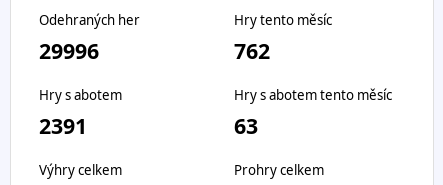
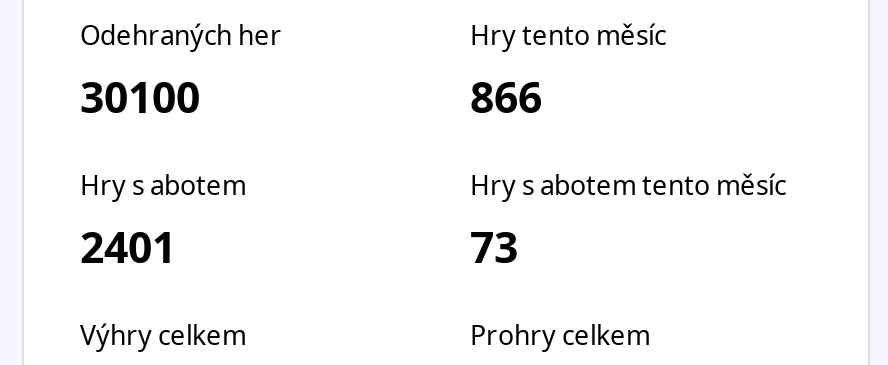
- 29996
+ 30100

- 762
+ 866

- 2391
+ 2401

- 63
+ 73
